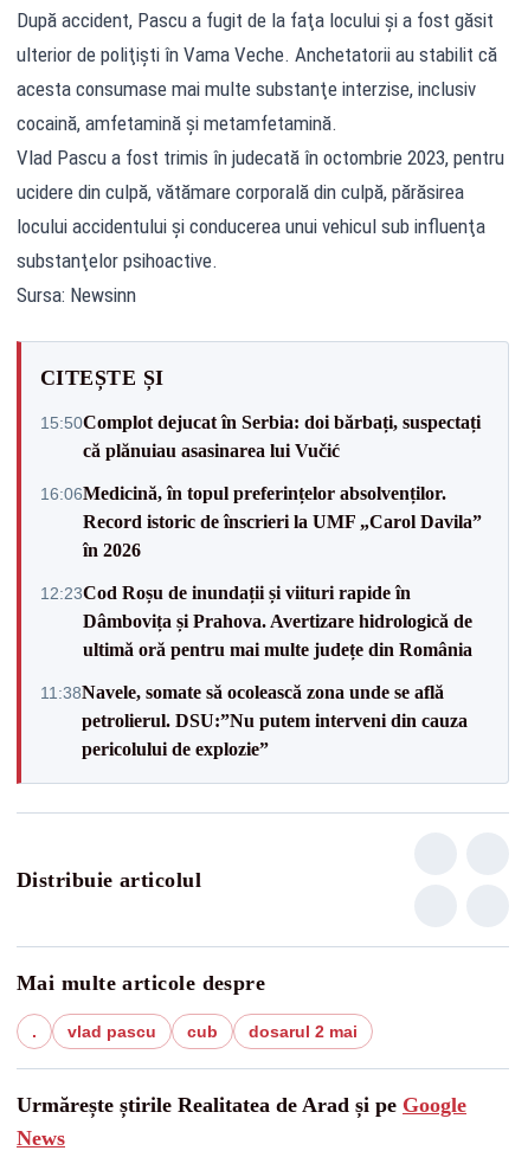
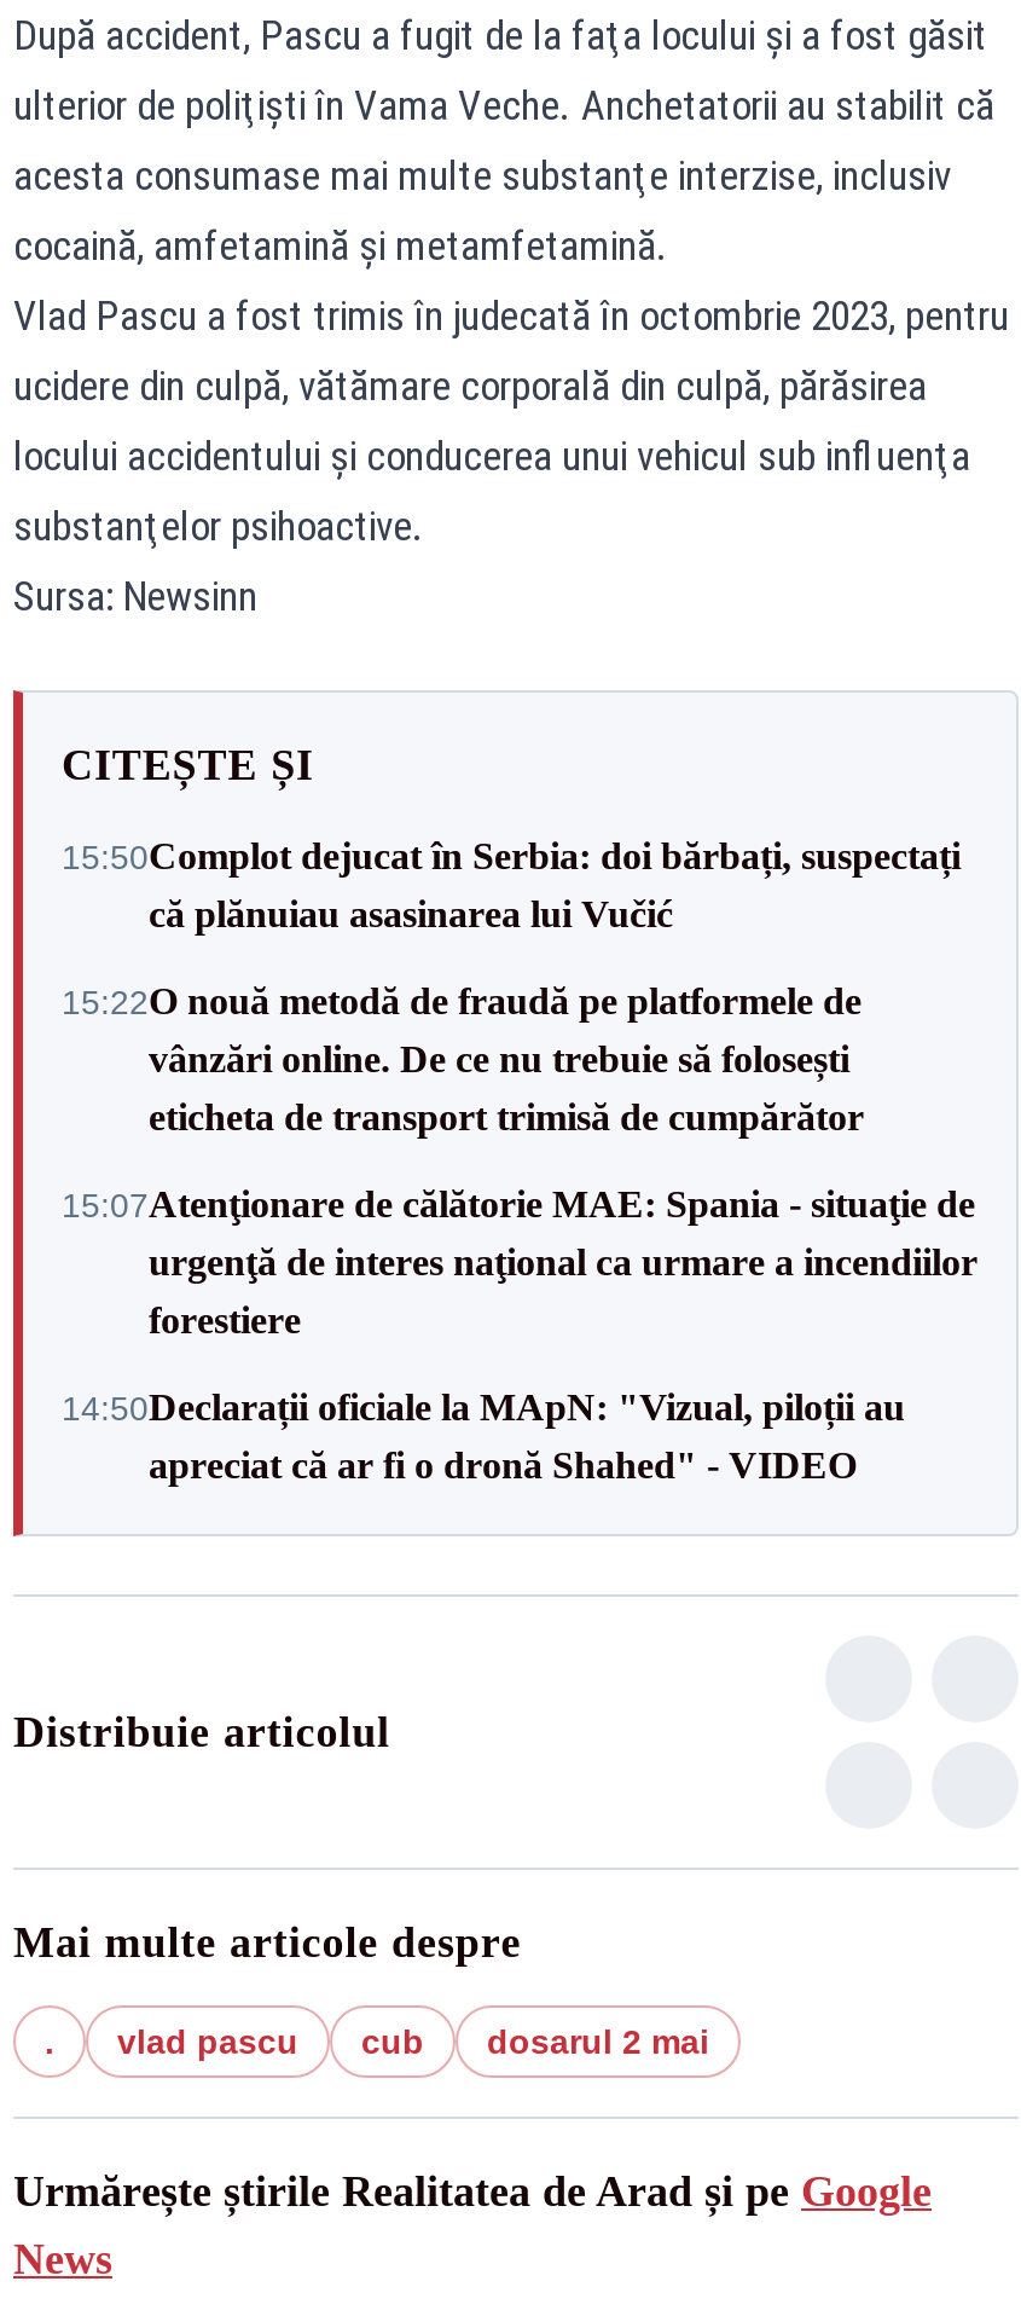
- 16:06Medicină, în topul preferințelor absolvenților.
- Record istoric de înscrieri la UMF „Carol Davila”
- în 2026
+ 15:22O nouă metodă de fraudă pe platformele de
+ vânzări online. De ce nu trebuie să folosești
+ eticheta de transport trimisă de cumpărător

- 12:23Cod Roșu de inundații și viituri rapide în
- Dâmbovița și Prahova. Avertizare hidrologică de
- ultimă oră pentru mai multe județe din România
+ 15:07Atenţionare de călătorie MAE: Spania - situaţie de
+ urgenţă de interes naţional ca urmare a incendiilor
+ forestiere

- 11:38Navele, somate să ocolească zona unde se află
- petrolierul. DSU:”Nu putem interveni din cauza
- pericolului de explozie”
+ 14:50Declarații oficiale la MApN: "Vizual, piloții au
+ apreciat că ar fi o dronă Shahed" - VIDEO
